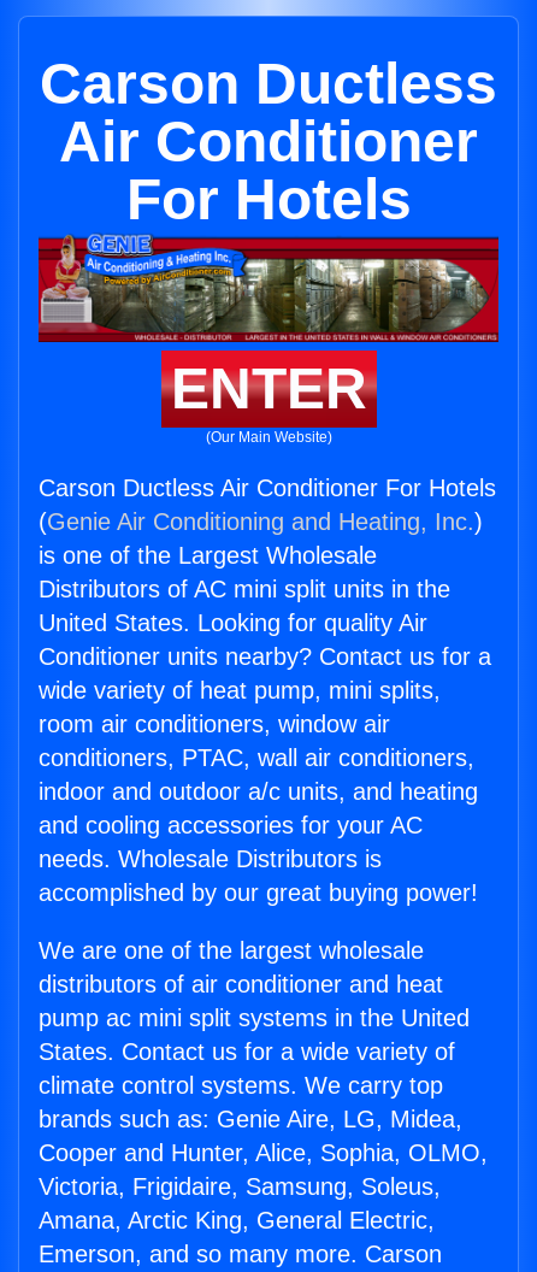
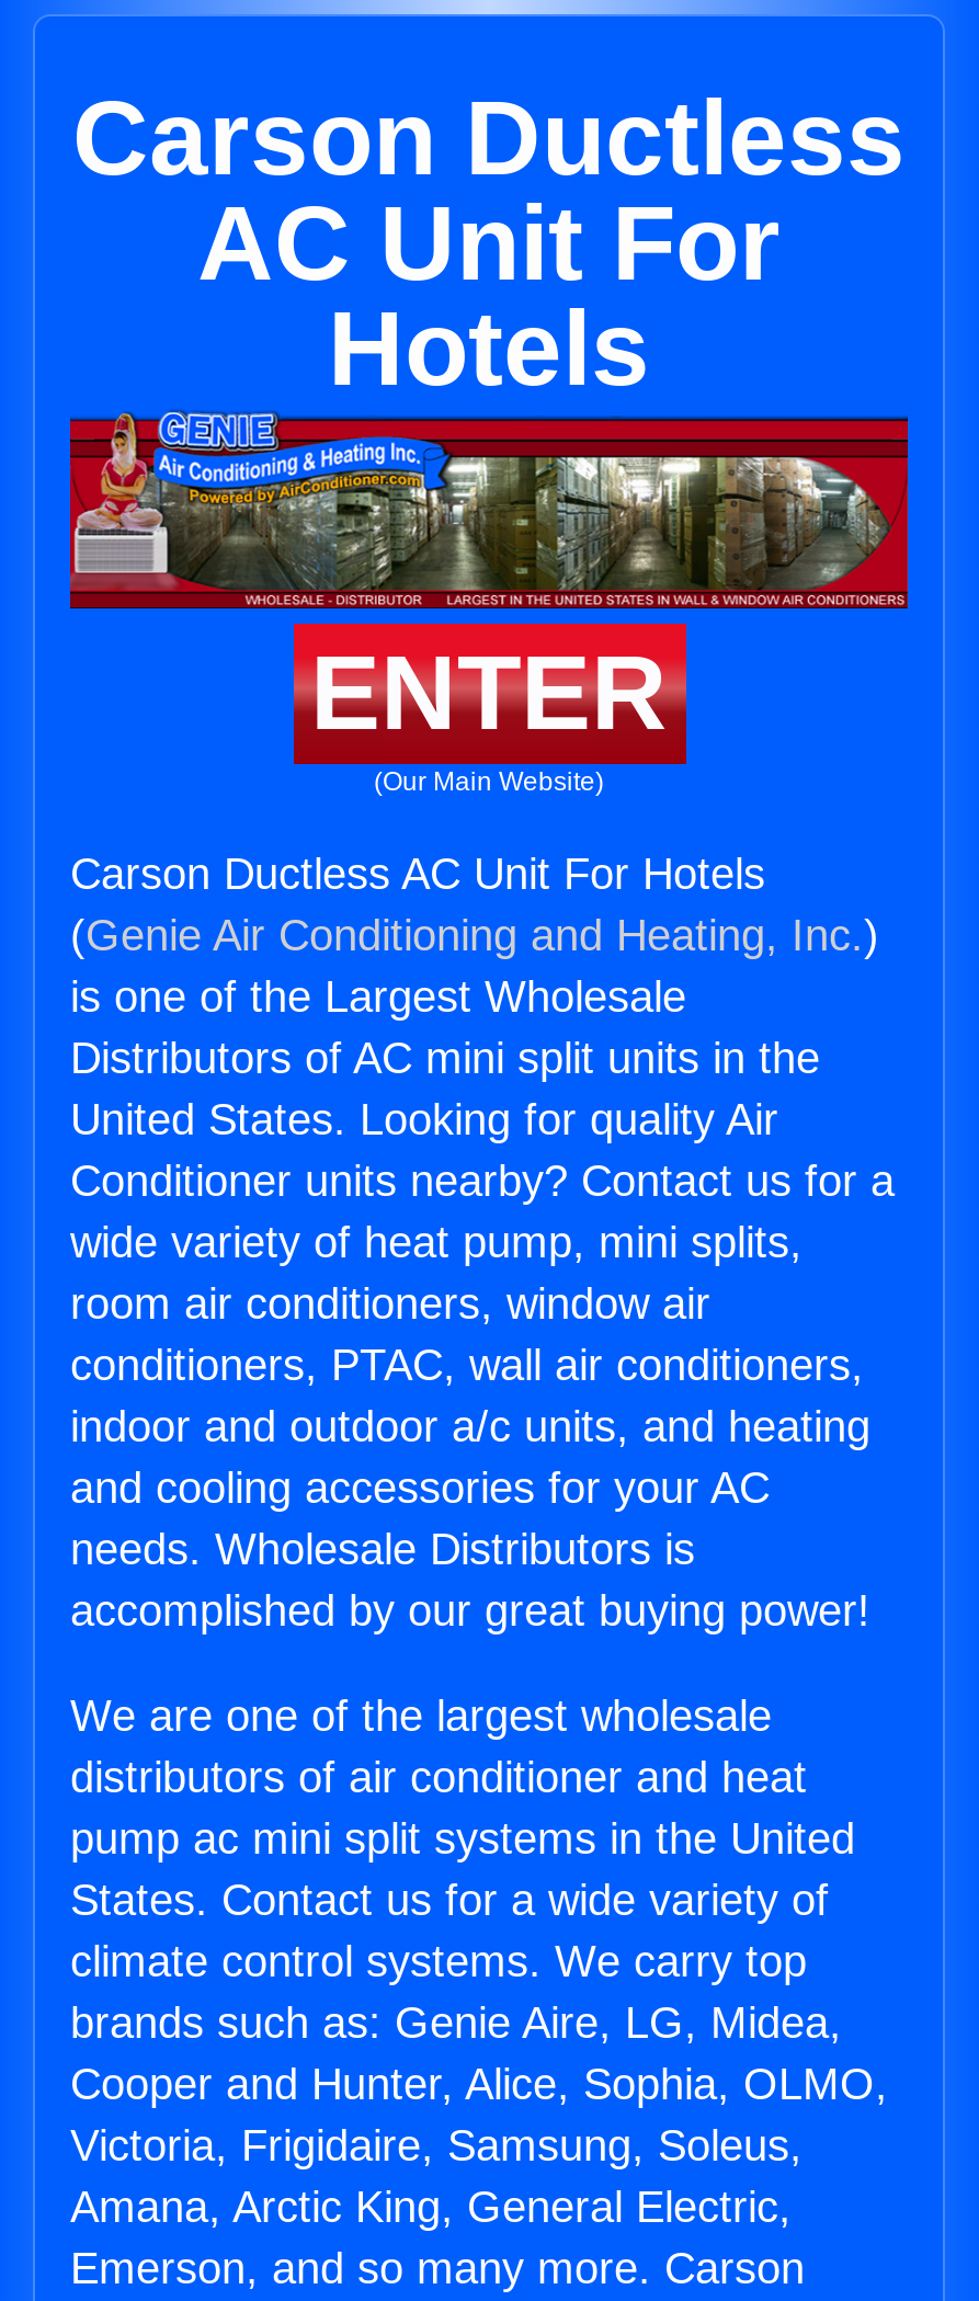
- Air Conditioner
- For Hotels
+ AC Unit For
+ Hotels

- Carson Ductless Air Conditioner For Hotels
+ Carson Ductless AC Unit For Hotels
